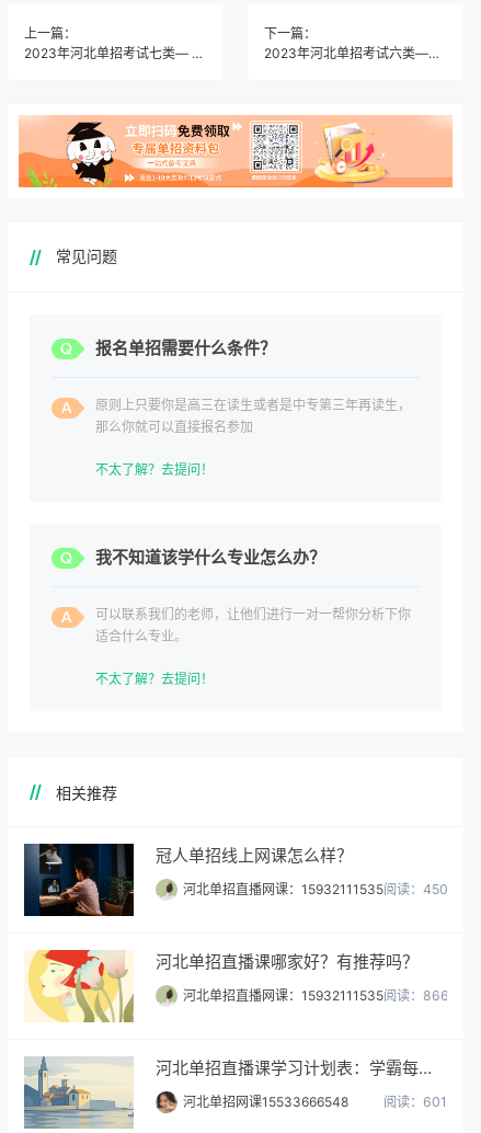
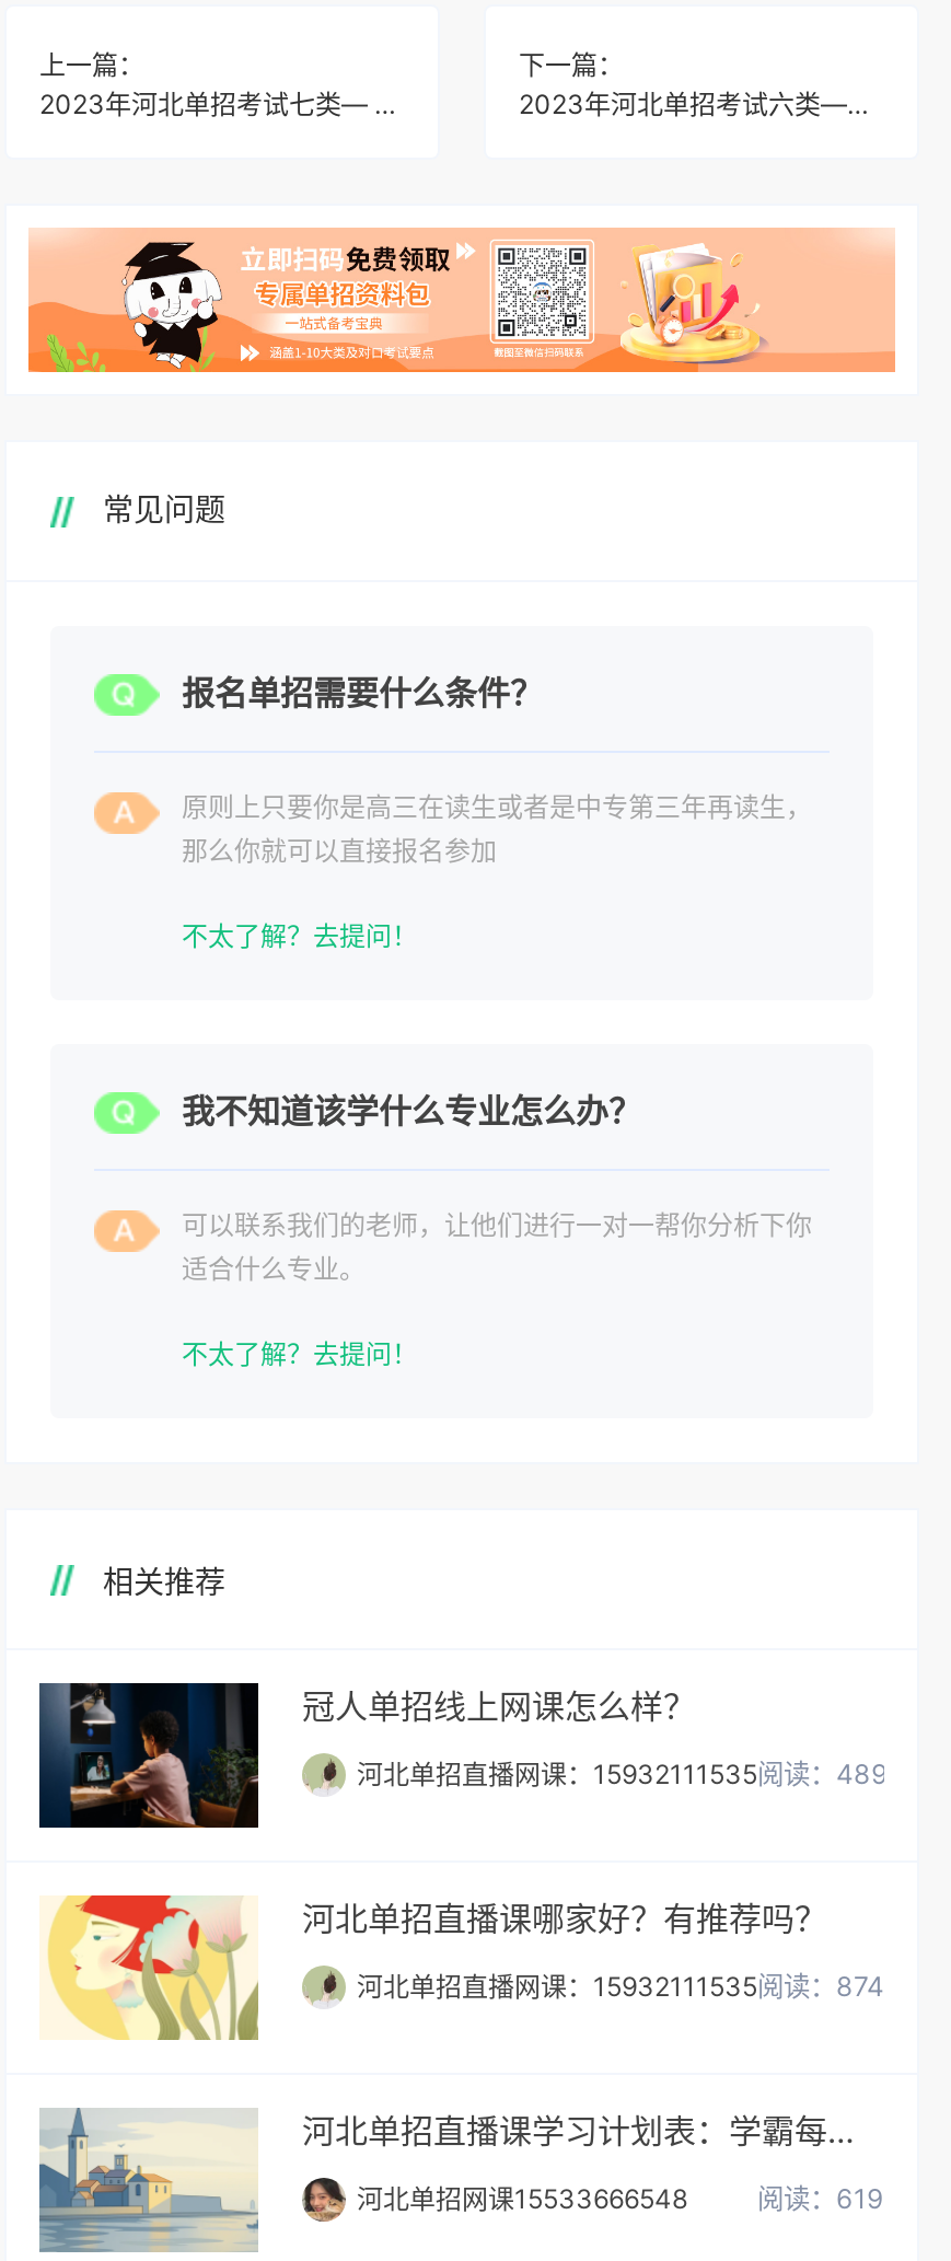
- 河北单招直播网课：15932111535阅读：450
+ 河北单招直播网课：15932111535阅读：489

- 河北单招直播网课：15932111535阅读：866
+ 河北单招直播网课：15932111535阅读：874

- 阅读：601
+ 阅读：619
